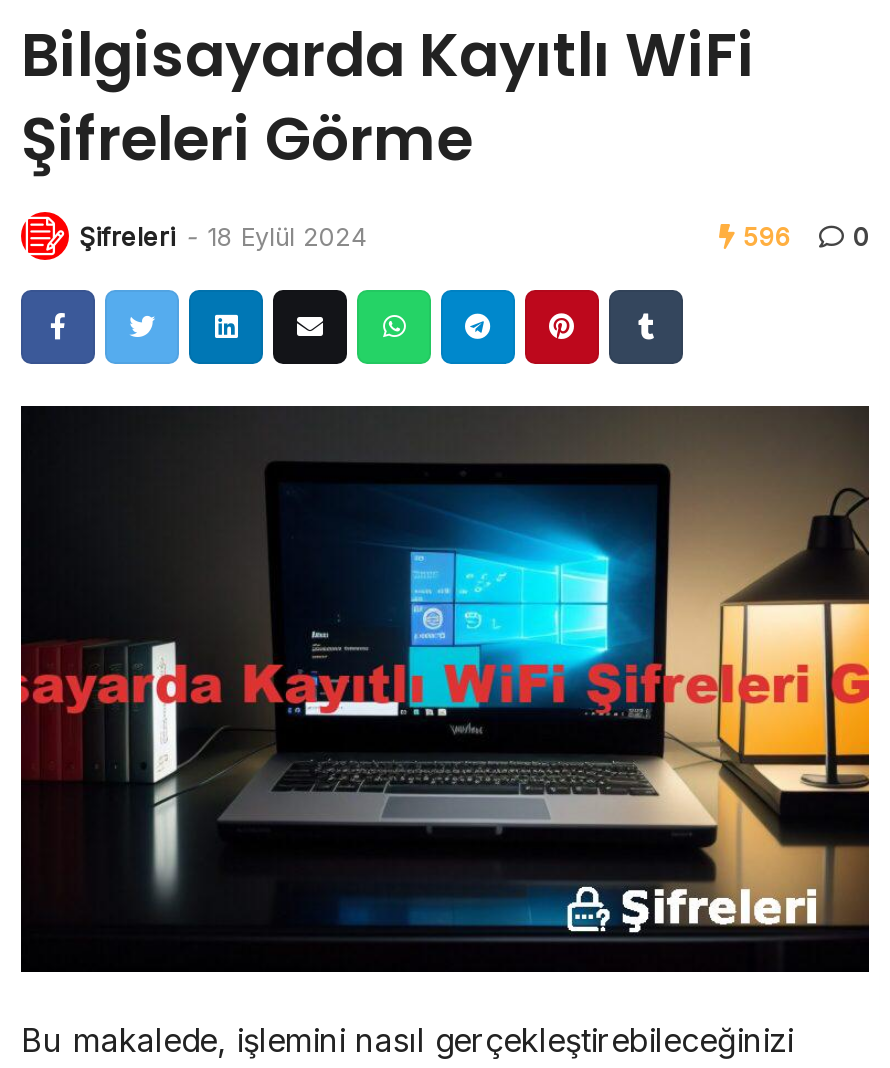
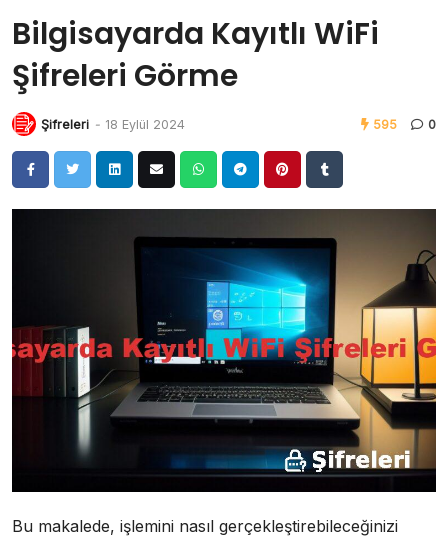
- 596 0
+ 595 0
